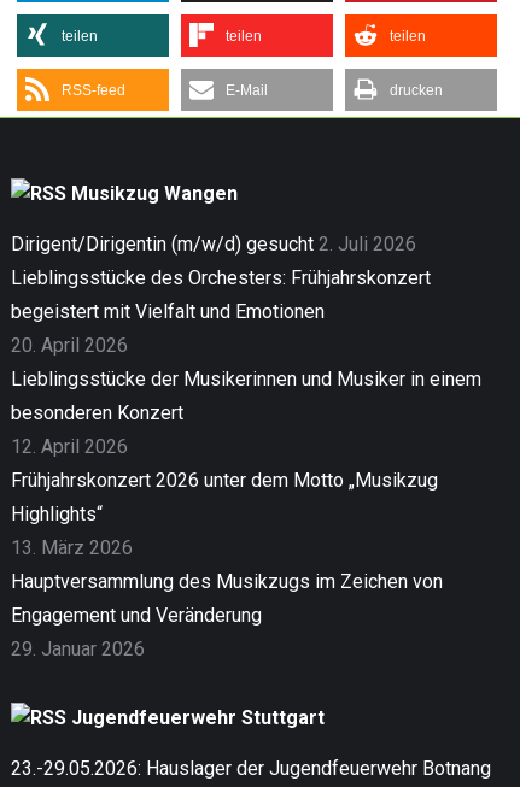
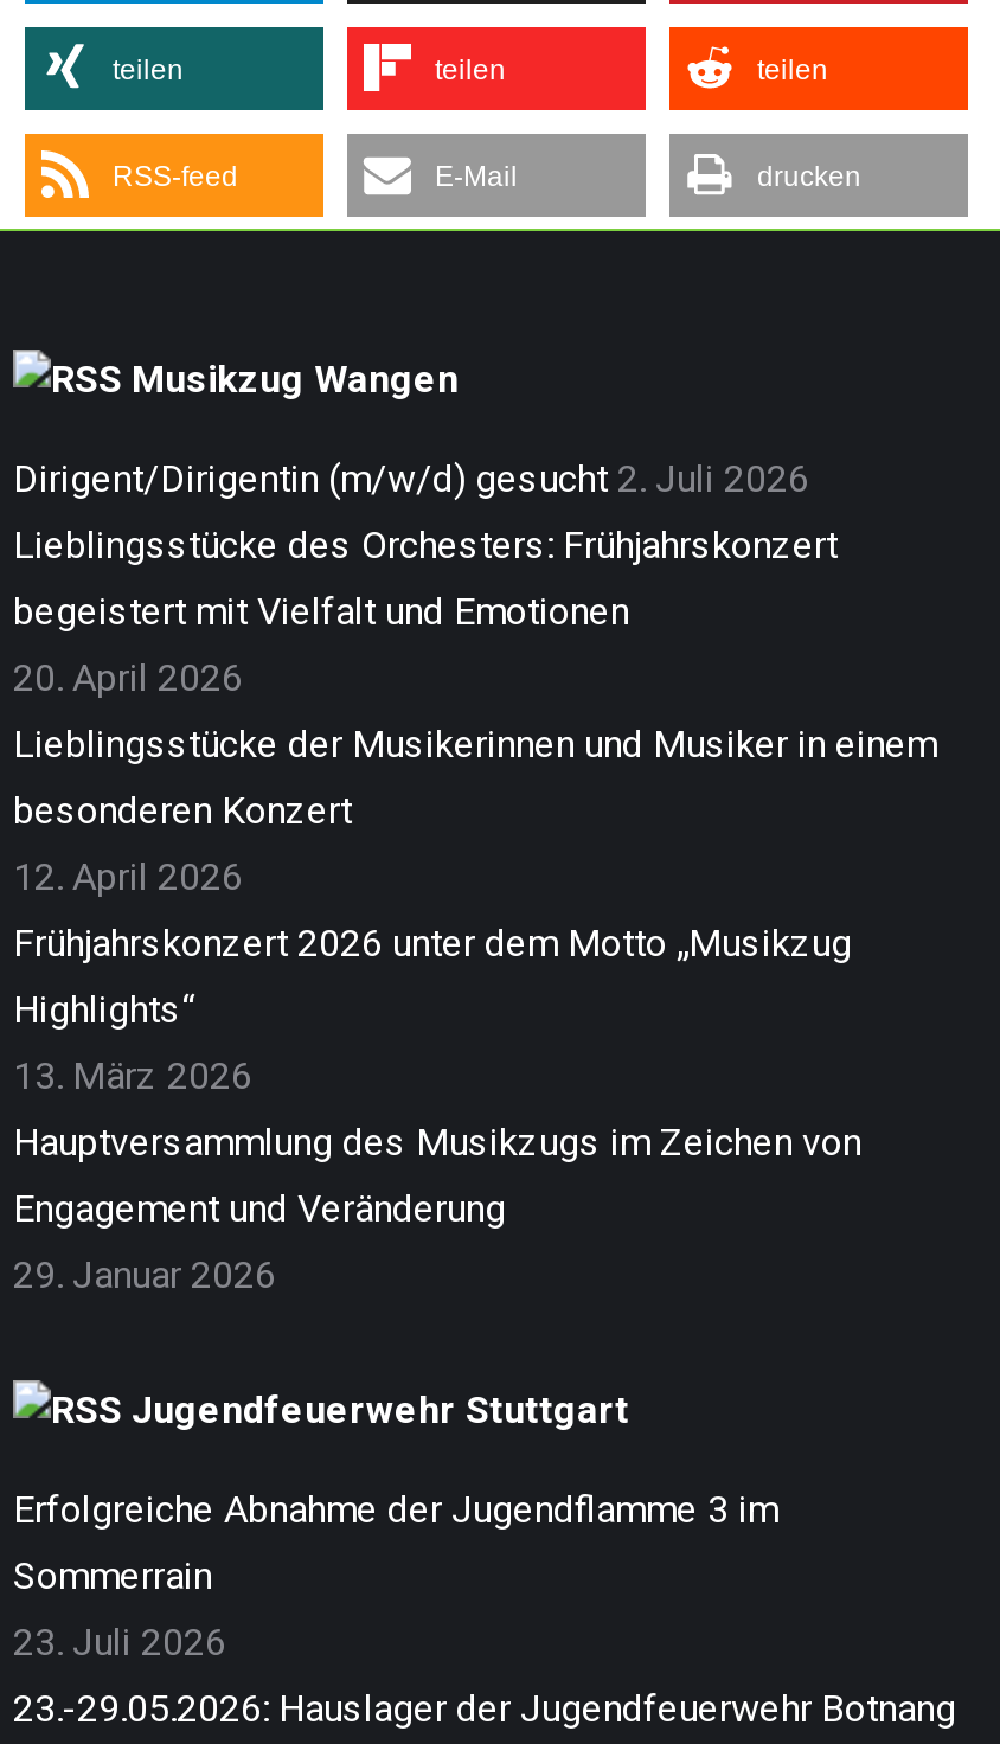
+ Erfolgreiche Abnahme der Jugendflamme 3 im
+ Sommerrain
+ 23. Juli 2026
